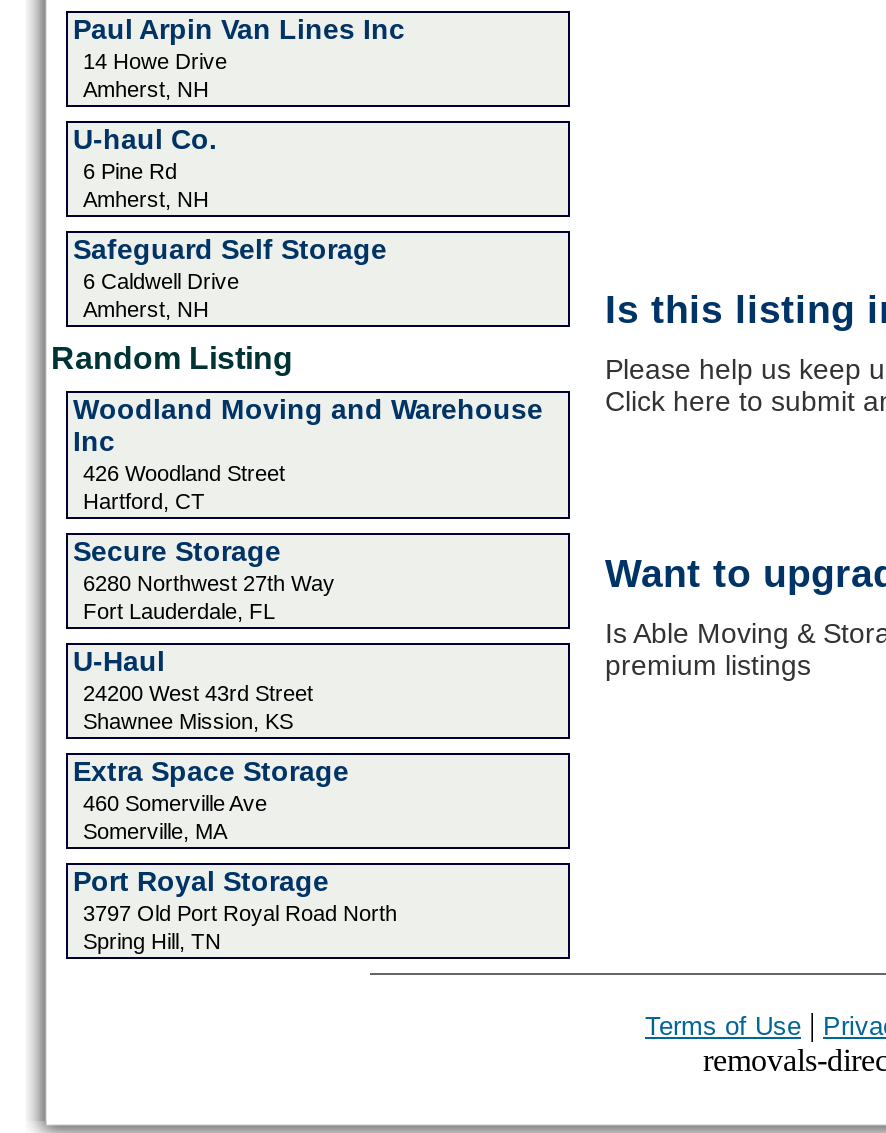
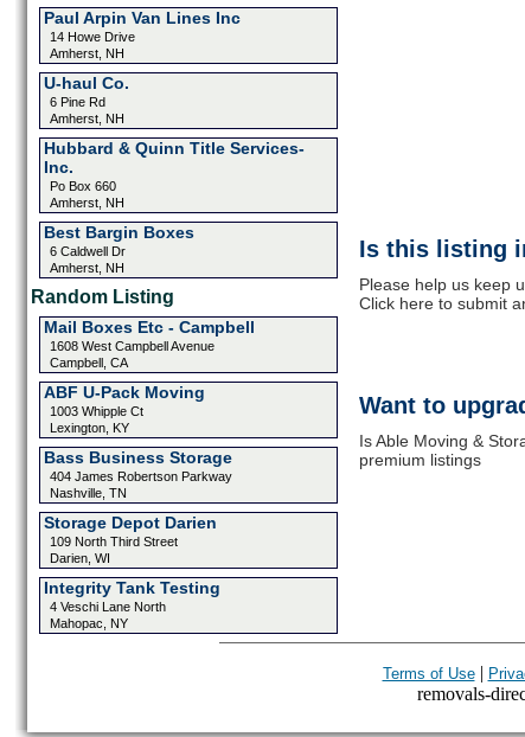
- Safeguard Self Storage
- 6 Caldwell Drive
+ Hubbard & Quinn Title Services-
+ Inc.
+ Po Box 660
+ Amherst, NH
+ Best Bargin Boxes
+ 6 Caldwell Dr

moved down: Amherst, NH | Random Listing

- Woodland Moving and Warehouse
- Inc
- 426 Woodland Street
- Hartford, CT
+ Mail Boxes Etc - Campbell
+ 1608 West Campbell Avenue
+ Campbell, CA

- Secure Storage
- 6280 Northwest 27th Way
- Fort Lauderdale, FL
+ ABF U-Pack Moving
+ 1003 Whipple Ct
+ Lexington, KY

- U-Haul
- 24200 West 43rd Street
- Shawnee Mission, KS
+ Bass Business Storage
+ 404 James Robertson Parkway
+ Nashville, TN

- Extra Space Storage
- 460 Somerville Ave
- Somerville, MA
+ Storage Depot Darien
+ 109 North Third Street
+ Darien, WI

- Port Royal Storage
- 3797 Old Port Royal Road North
- Spring Hill, TN
+ Integrity Tank Testing
+ 4 Veschi Lane North
+ Mahopac, NY
